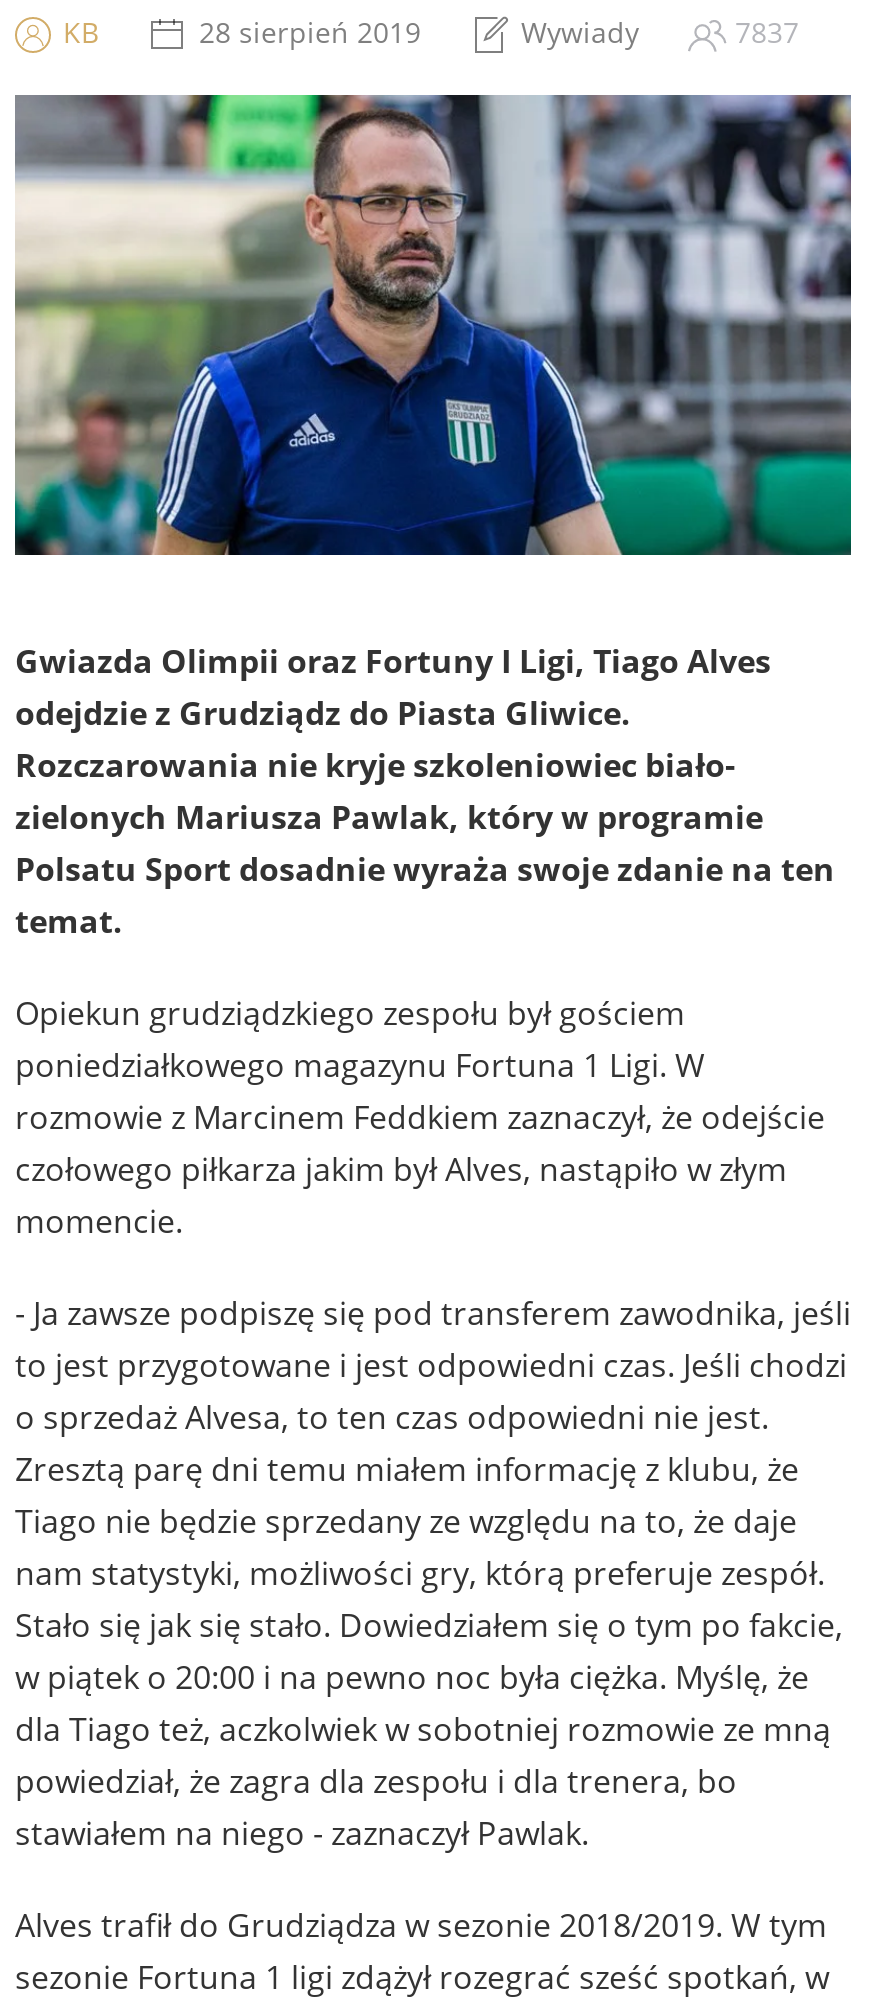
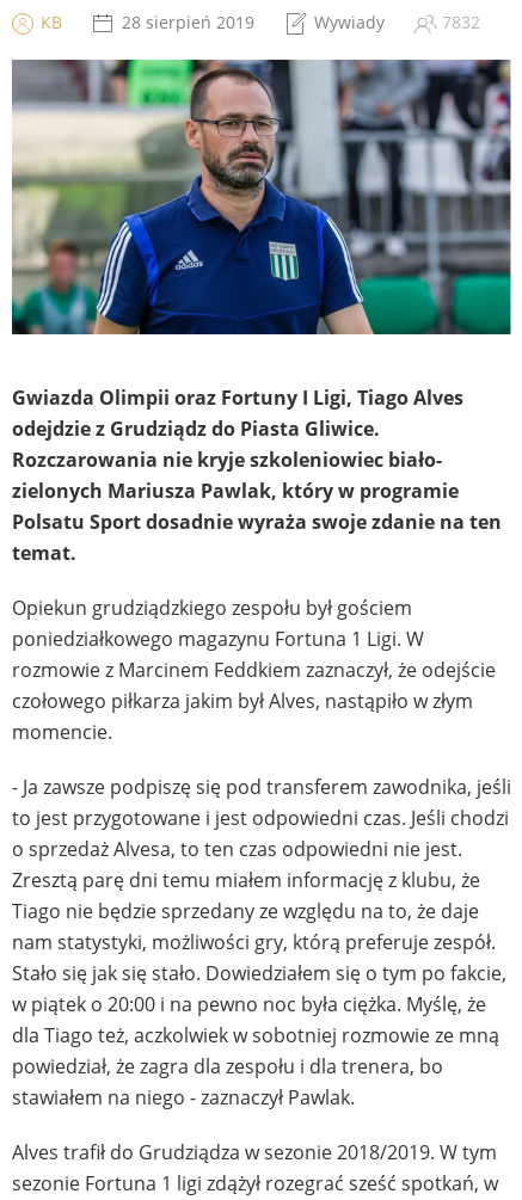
- 7837
+ 7832
